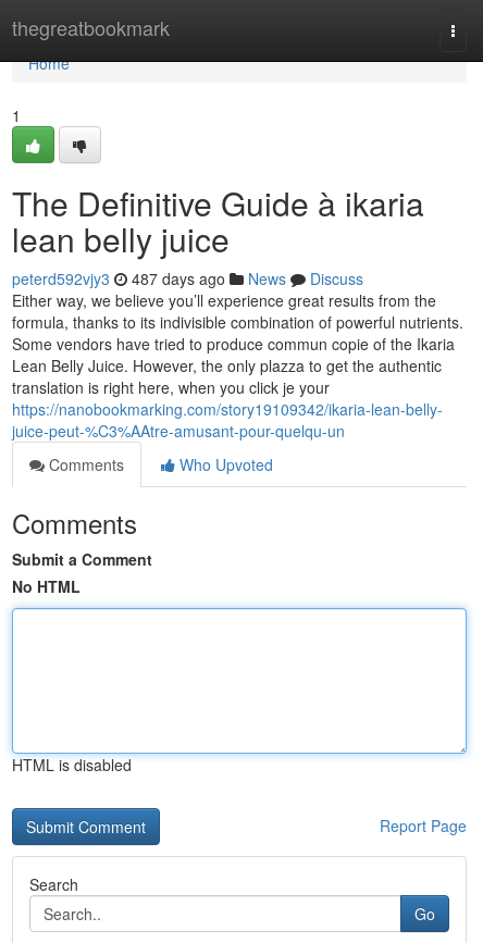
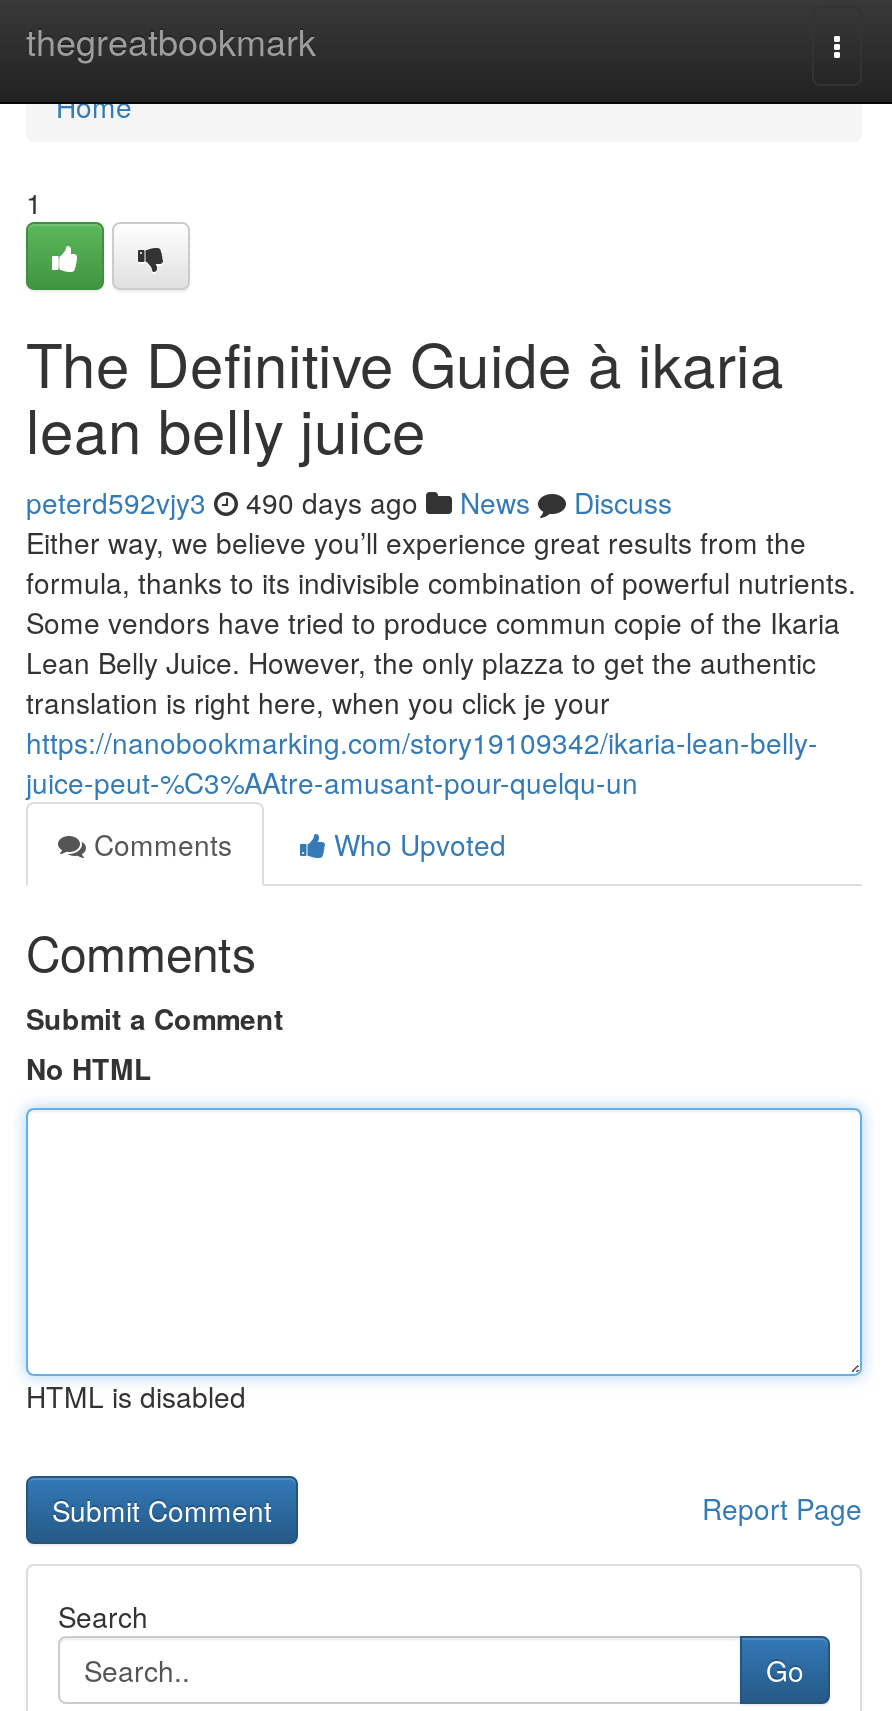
- peterd592vjy3 487 days ago News Discuss
+ peterd592vjy3 490 days ago News Discuss
